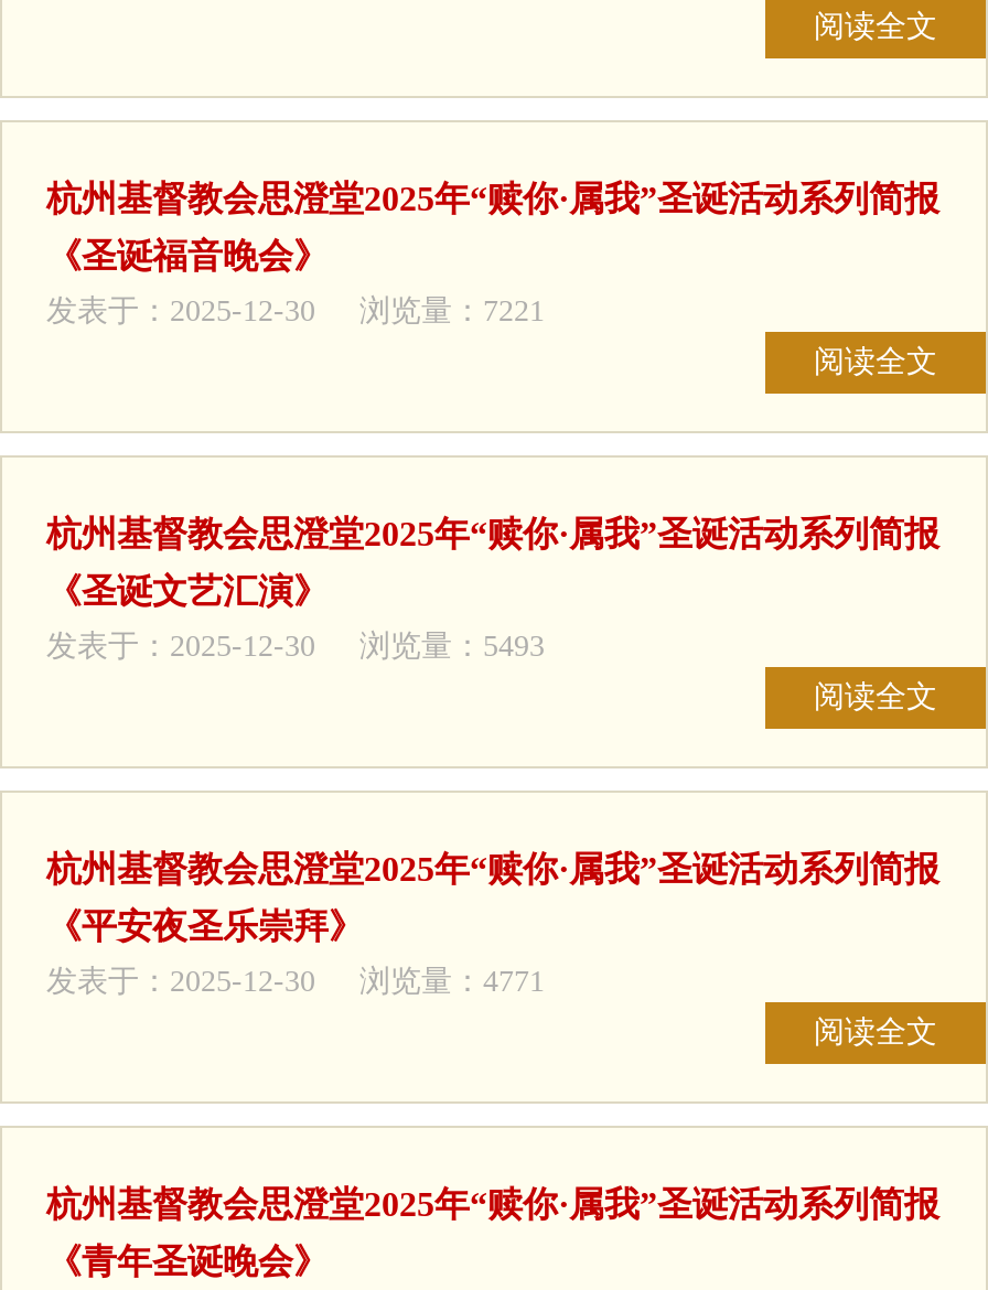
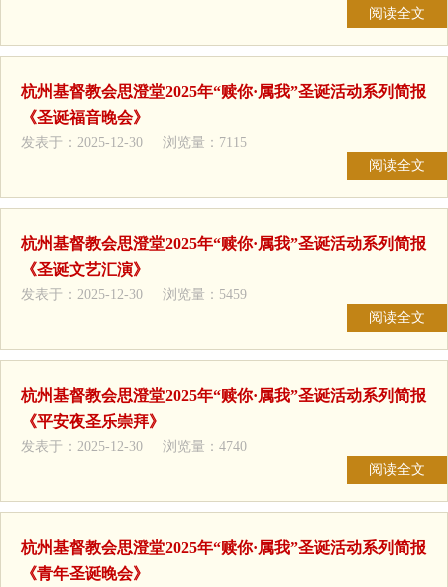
- 发表于：2025-12-30 浏览量：7221
+ 发表于：2025-12-30 浏览量：7115

- 发表于：2025-12-30 浏览量：5493
+ 发表于：2025-12-30 浏览量：5459

- 发表于：2025-12-30 浏览量：4771
+ 发表于：2025-12-30 浏览量：4740
